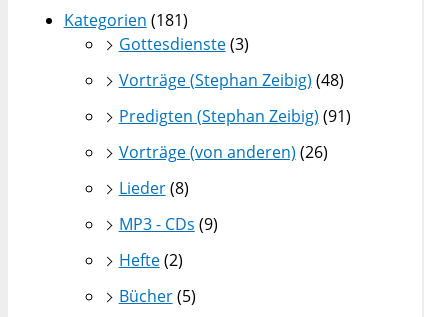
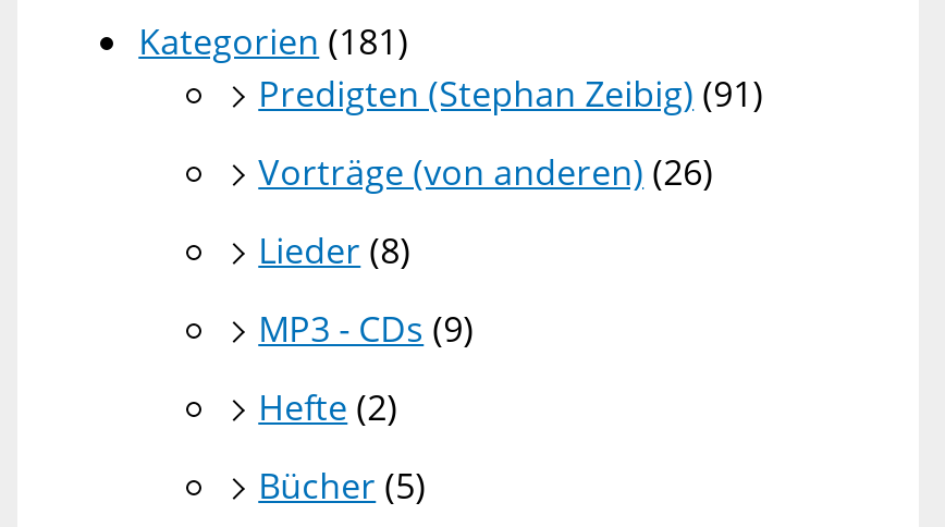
- Gottesdienste (3)
- Vorträge (Stephan Zeibig) (48)
